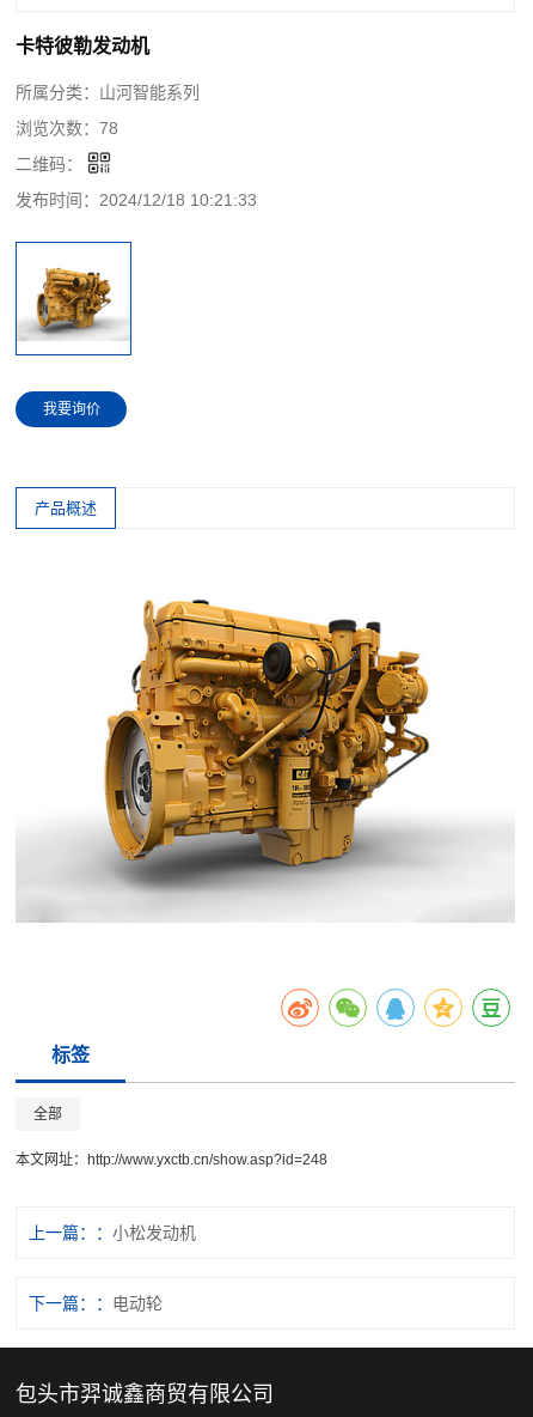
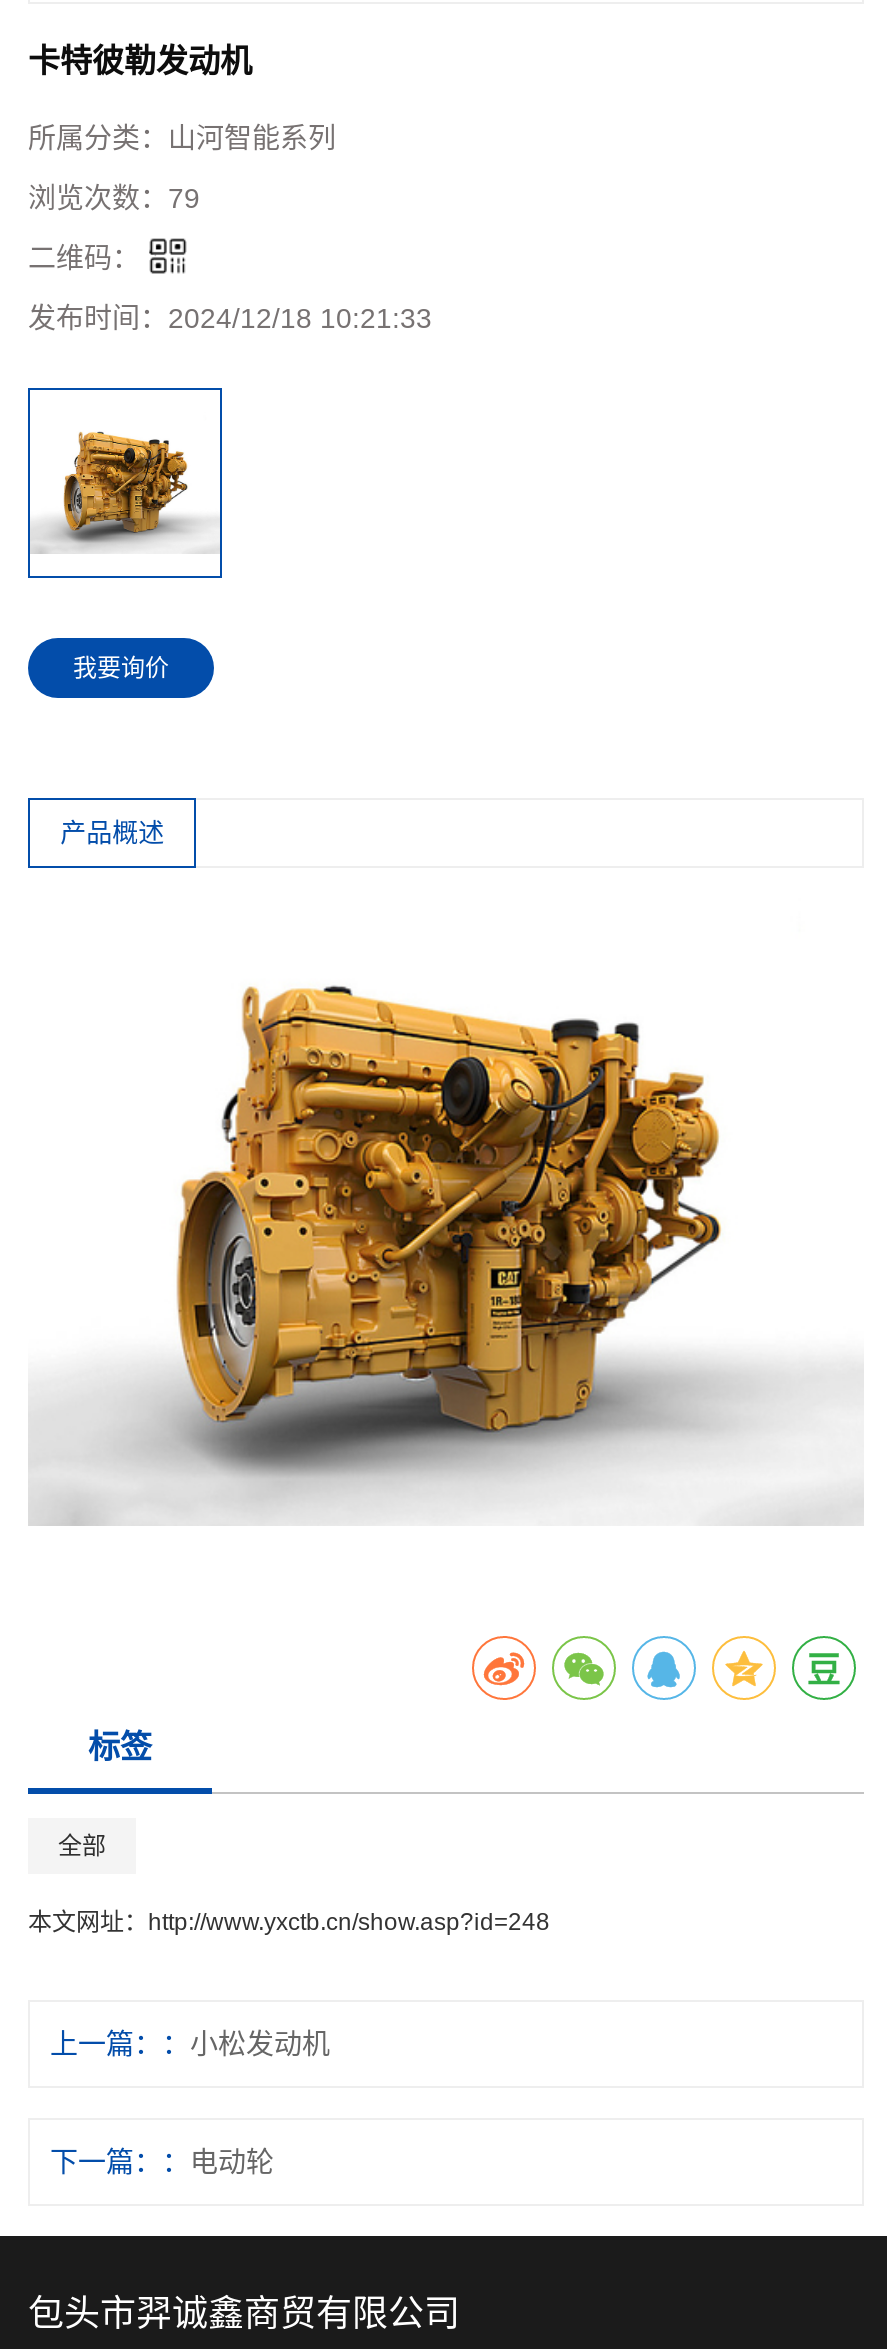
- 浏览次数：78
+ 浏览次数：79
